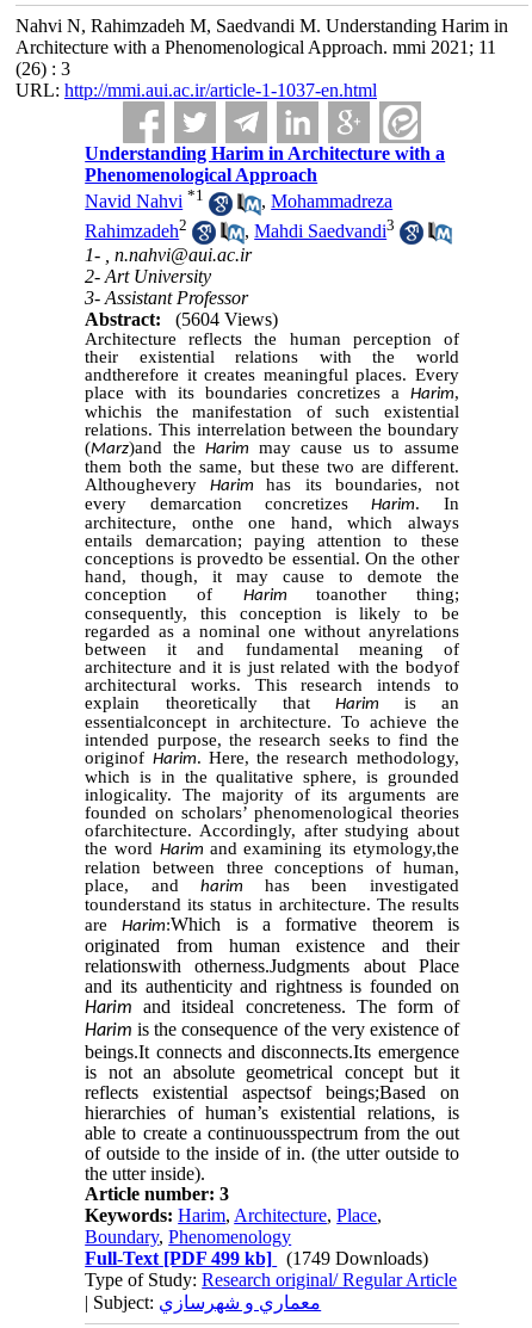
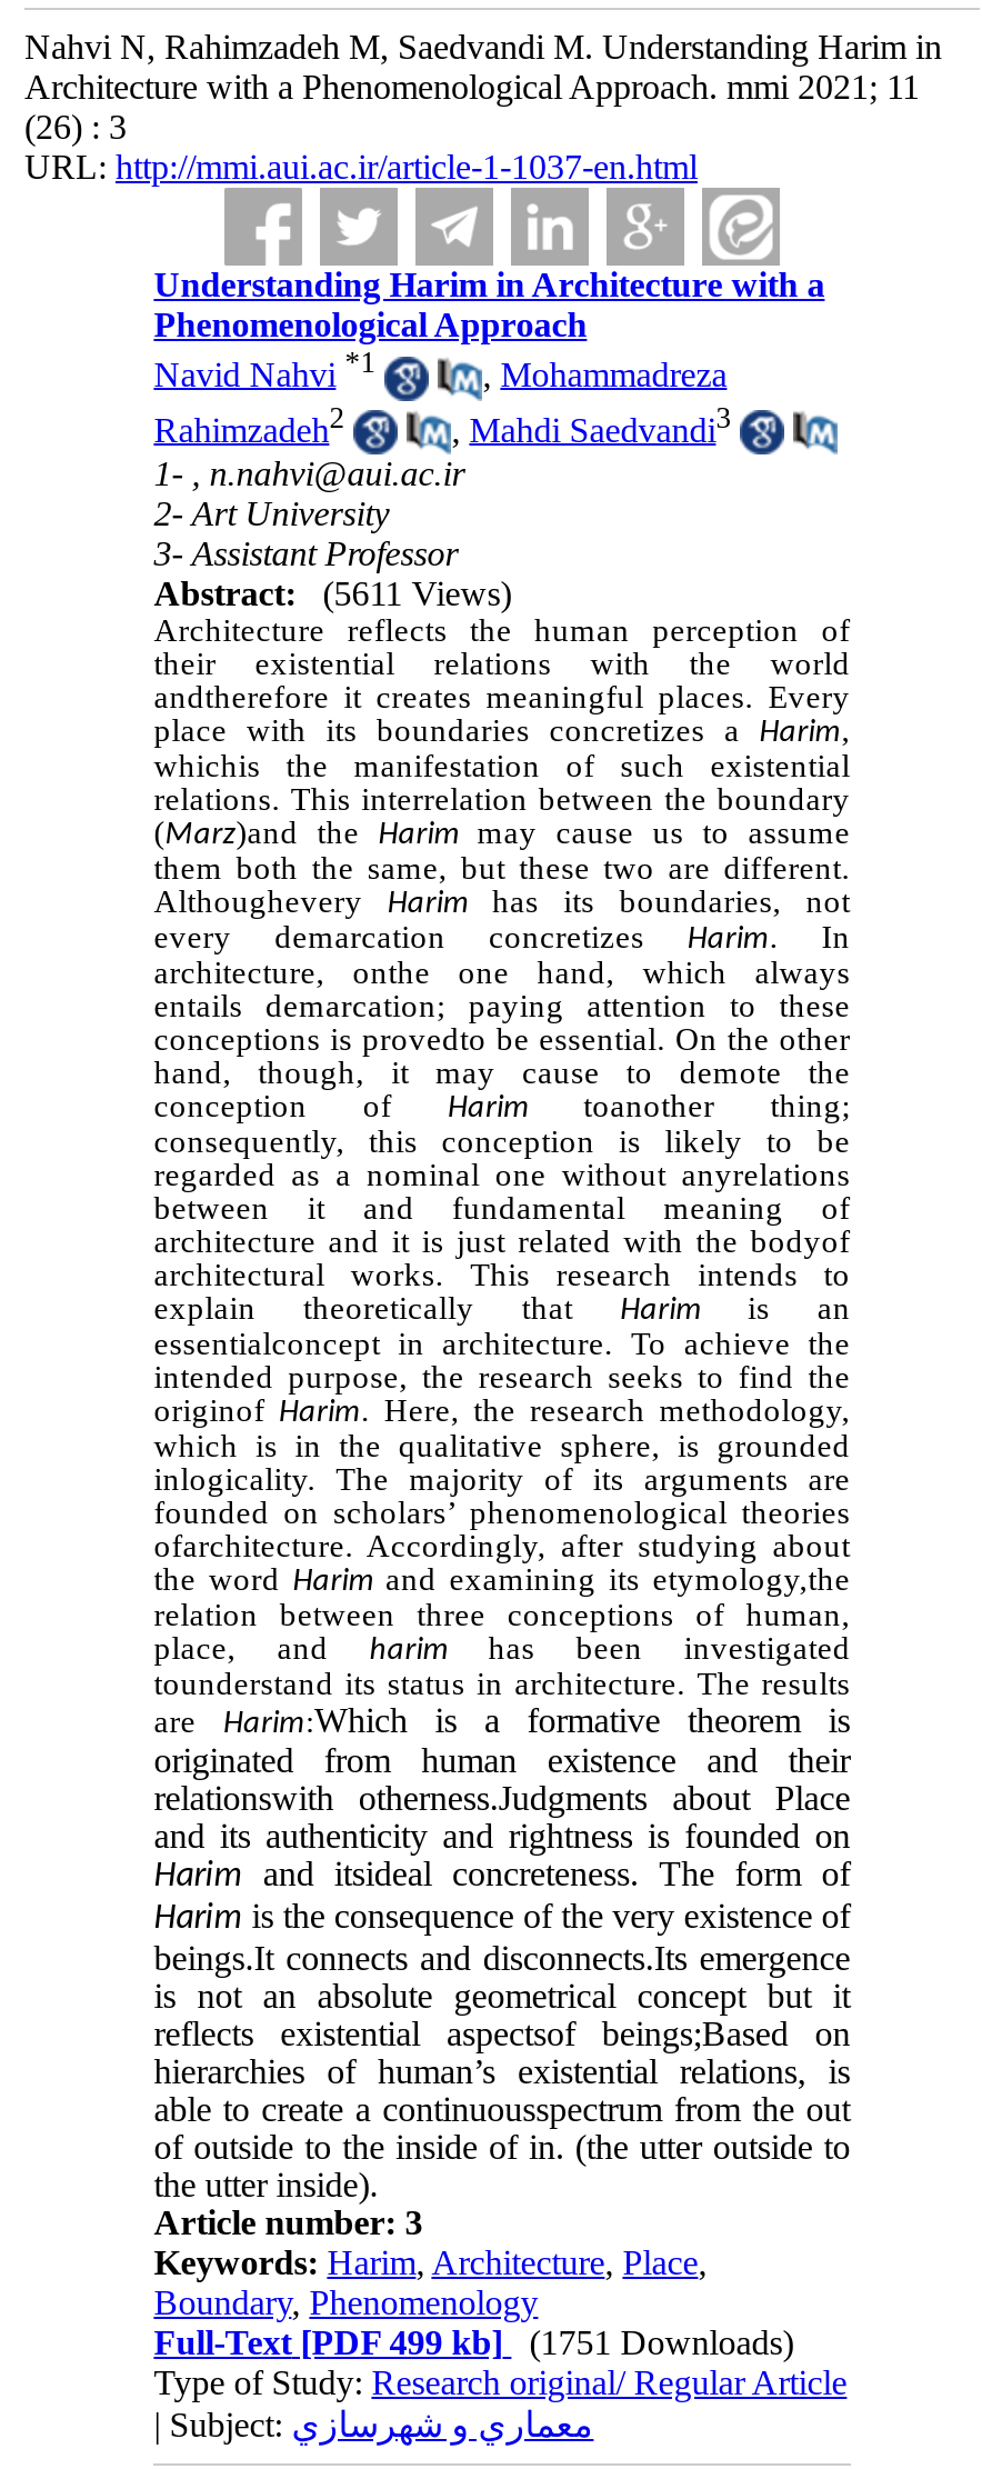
- Abstract: (5604 Views)
+ Abstract: (5611 Views)

- Full-Text [PDF 499 kb] (1749 Downloads)
+ Full-Text [PDF 499 kb] (1751 Downloads)
